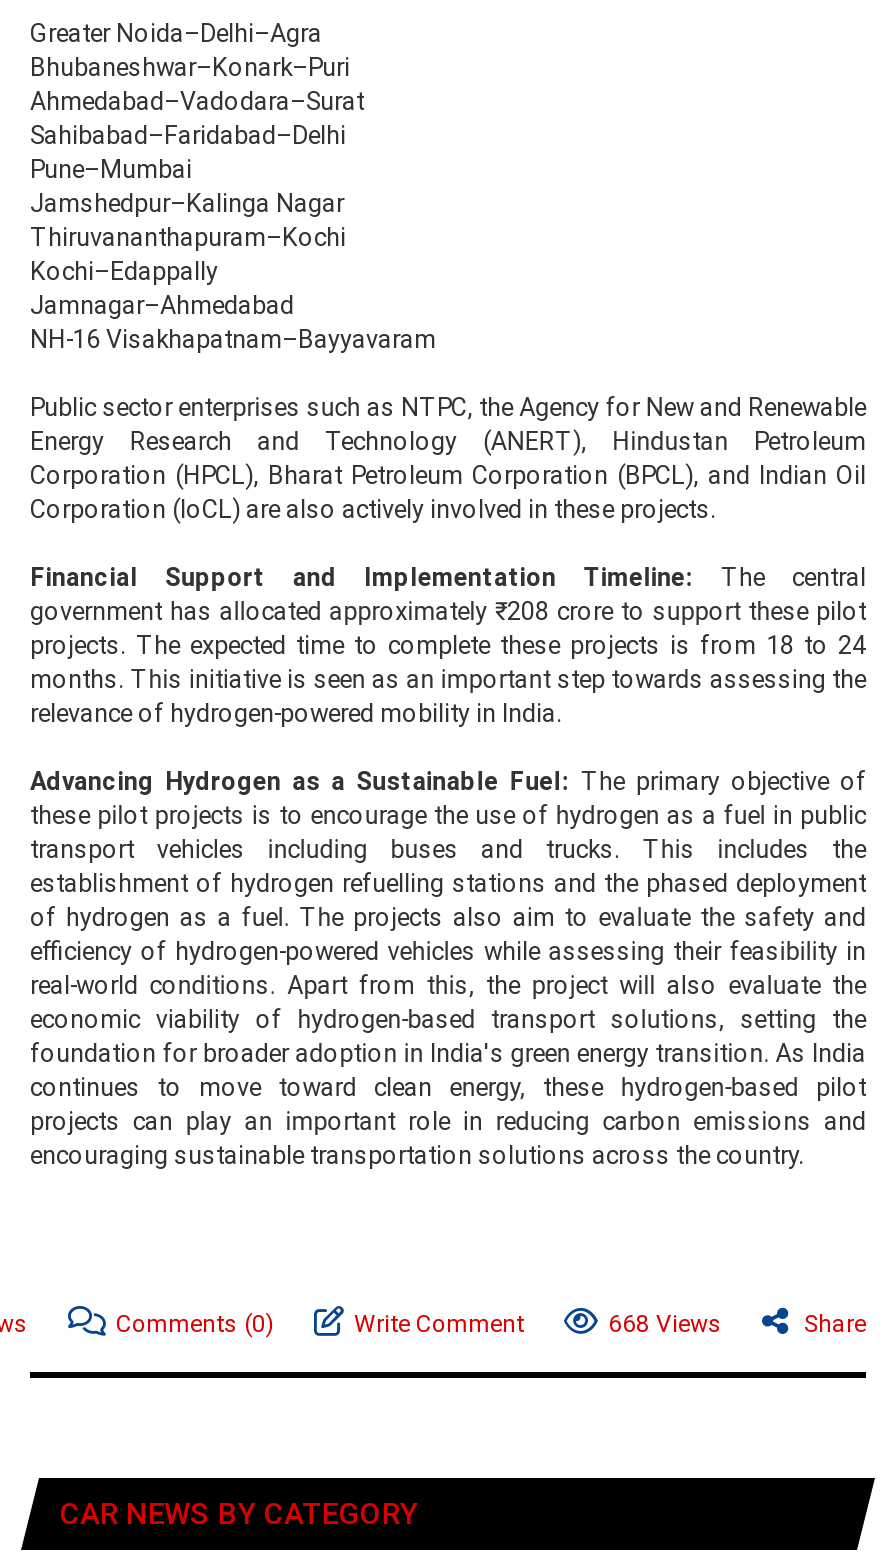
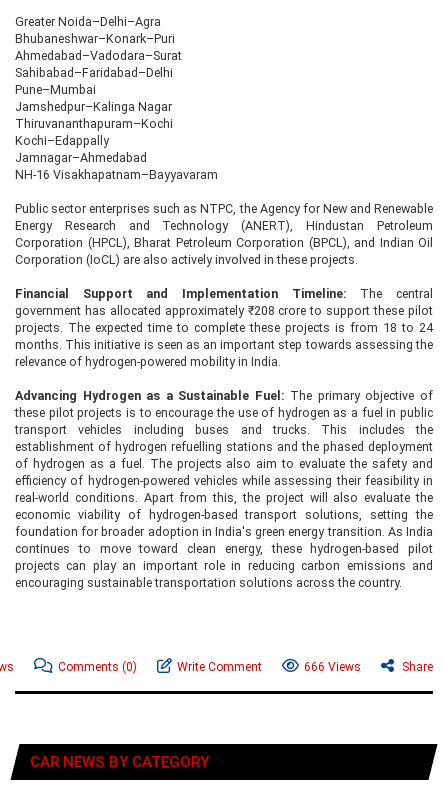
- 668 Views
+ 666 Views
